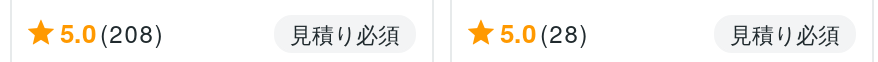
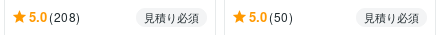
- 5.0 (28)
+ 5.0 (50)
